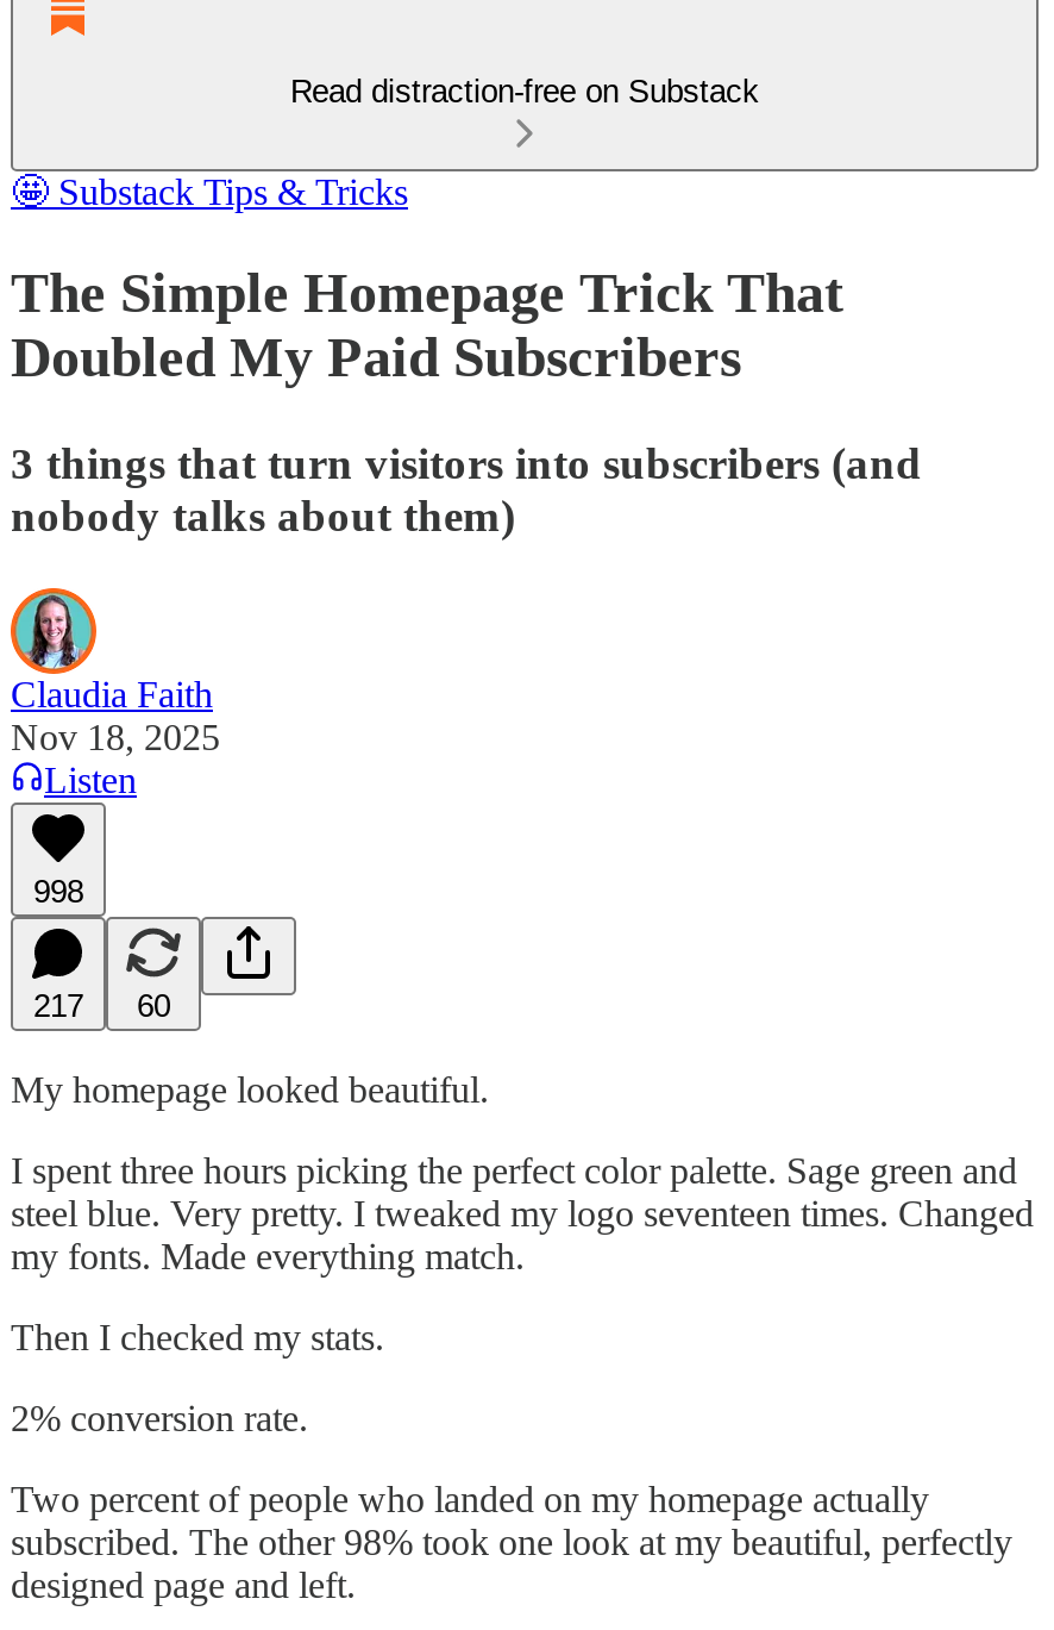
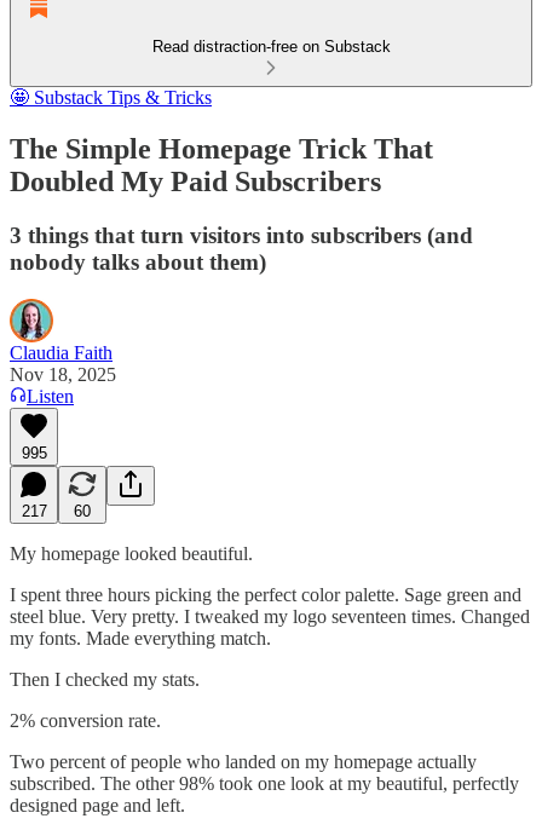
- 998
+ 995
